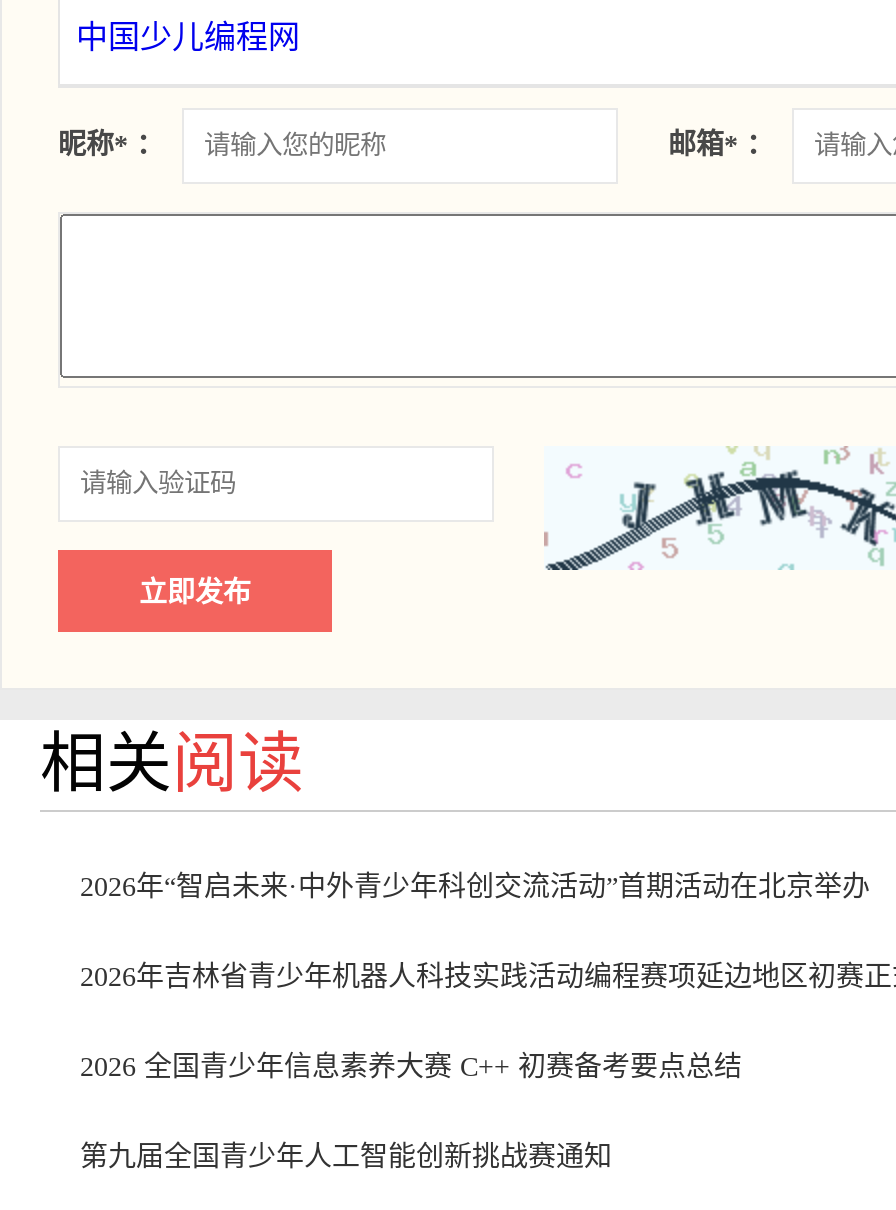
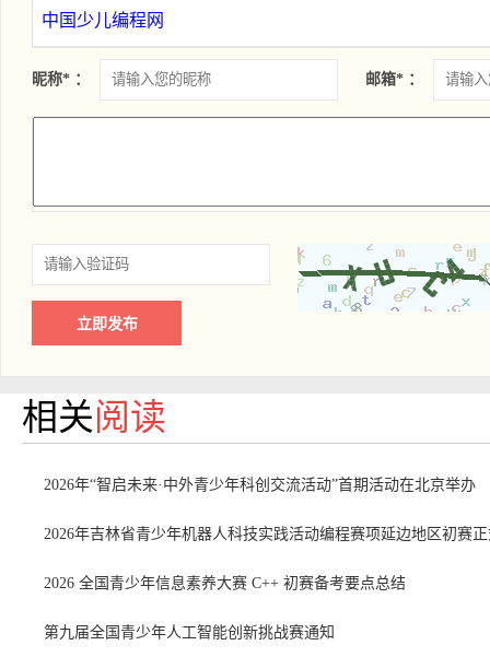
- [image]
+ [image]
